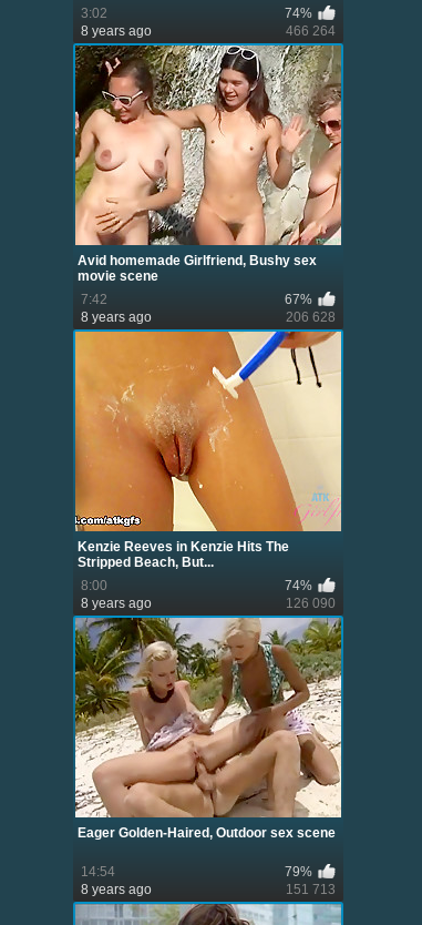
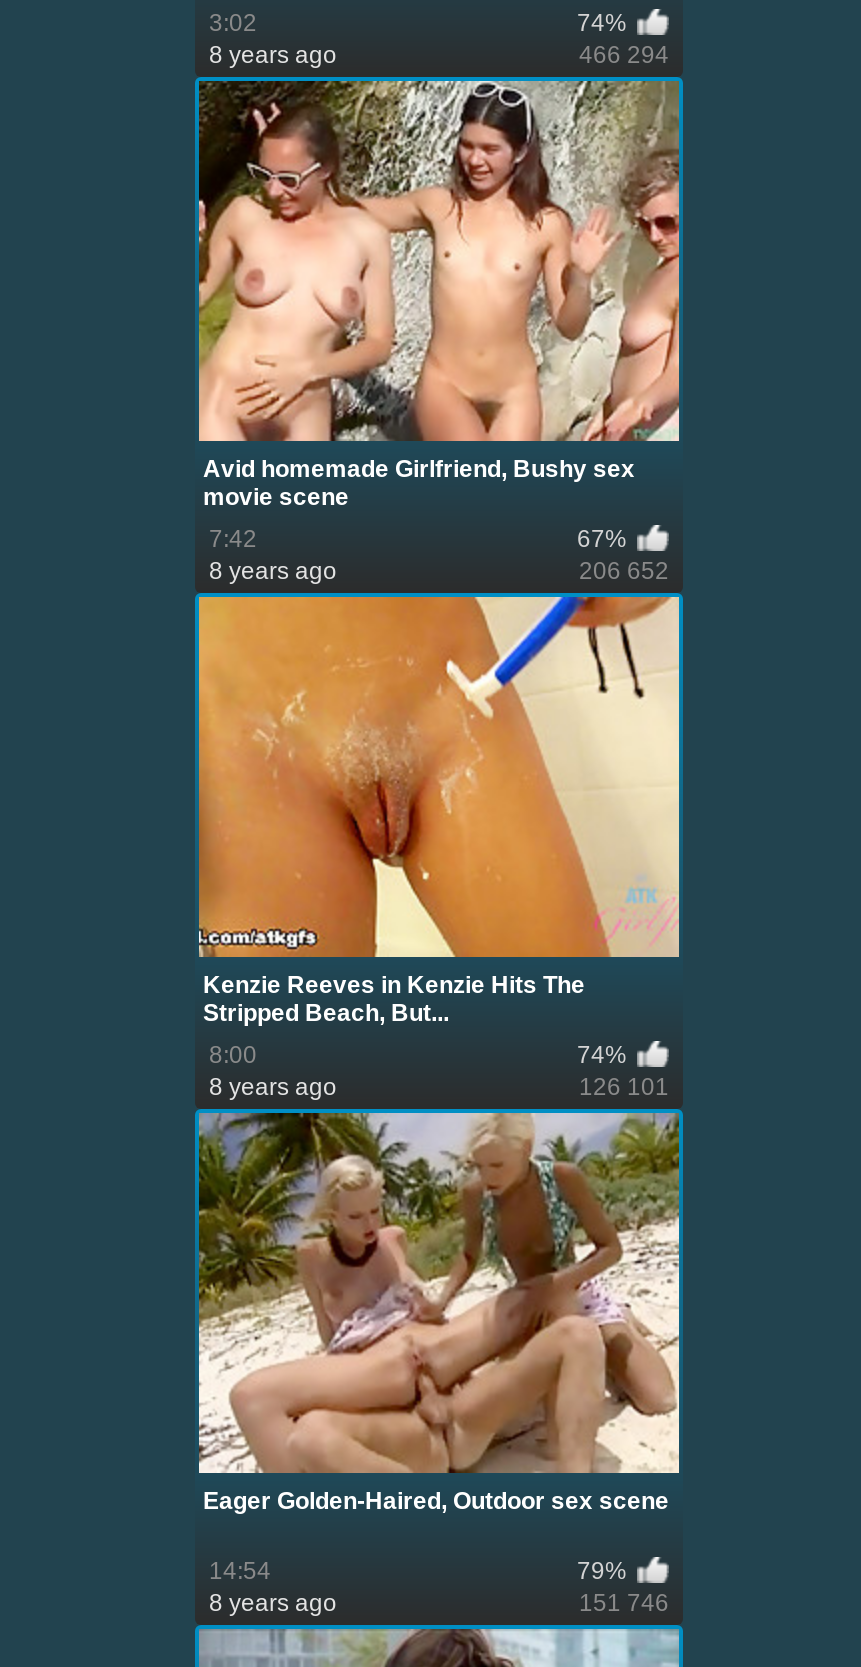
- 466 264
+ 466 294

- 206 628
+ 206 652

- 126 090
+ 126 101

- 151 713
+ 151 746
